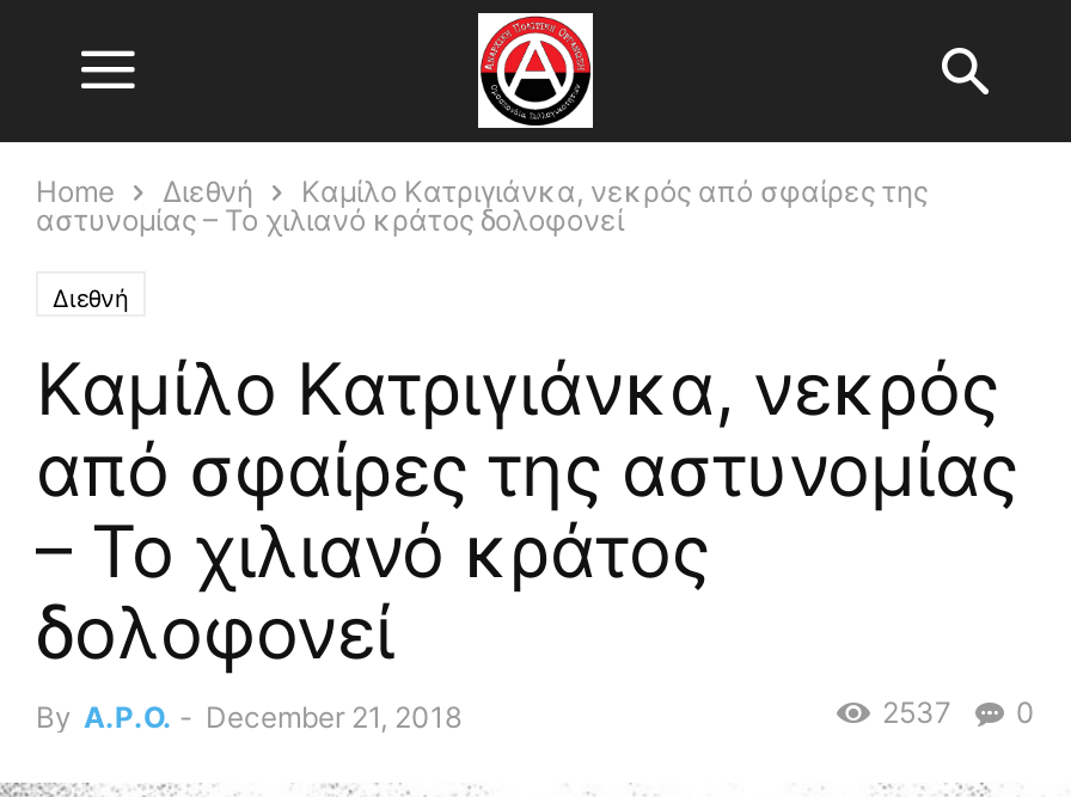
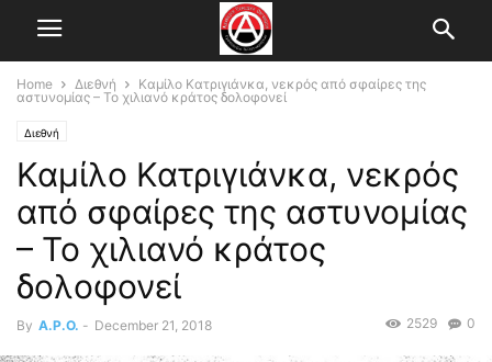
- 2537 0
+ 2529 0
